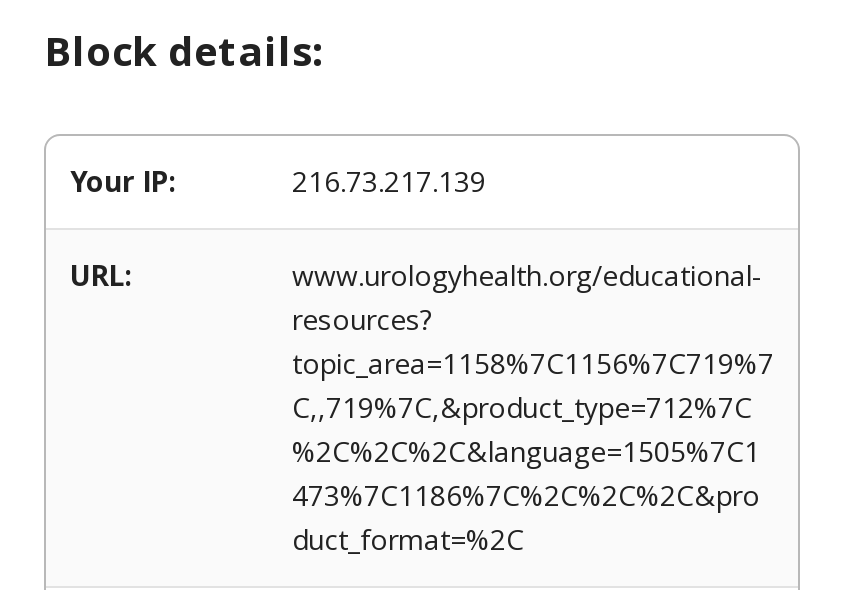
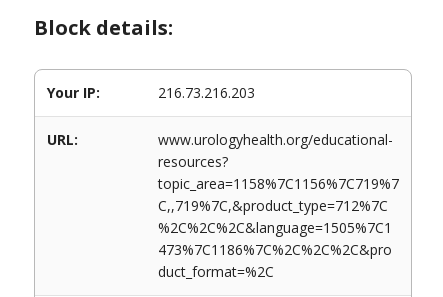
- 216.73.217.139
+ 216.73.216.203
